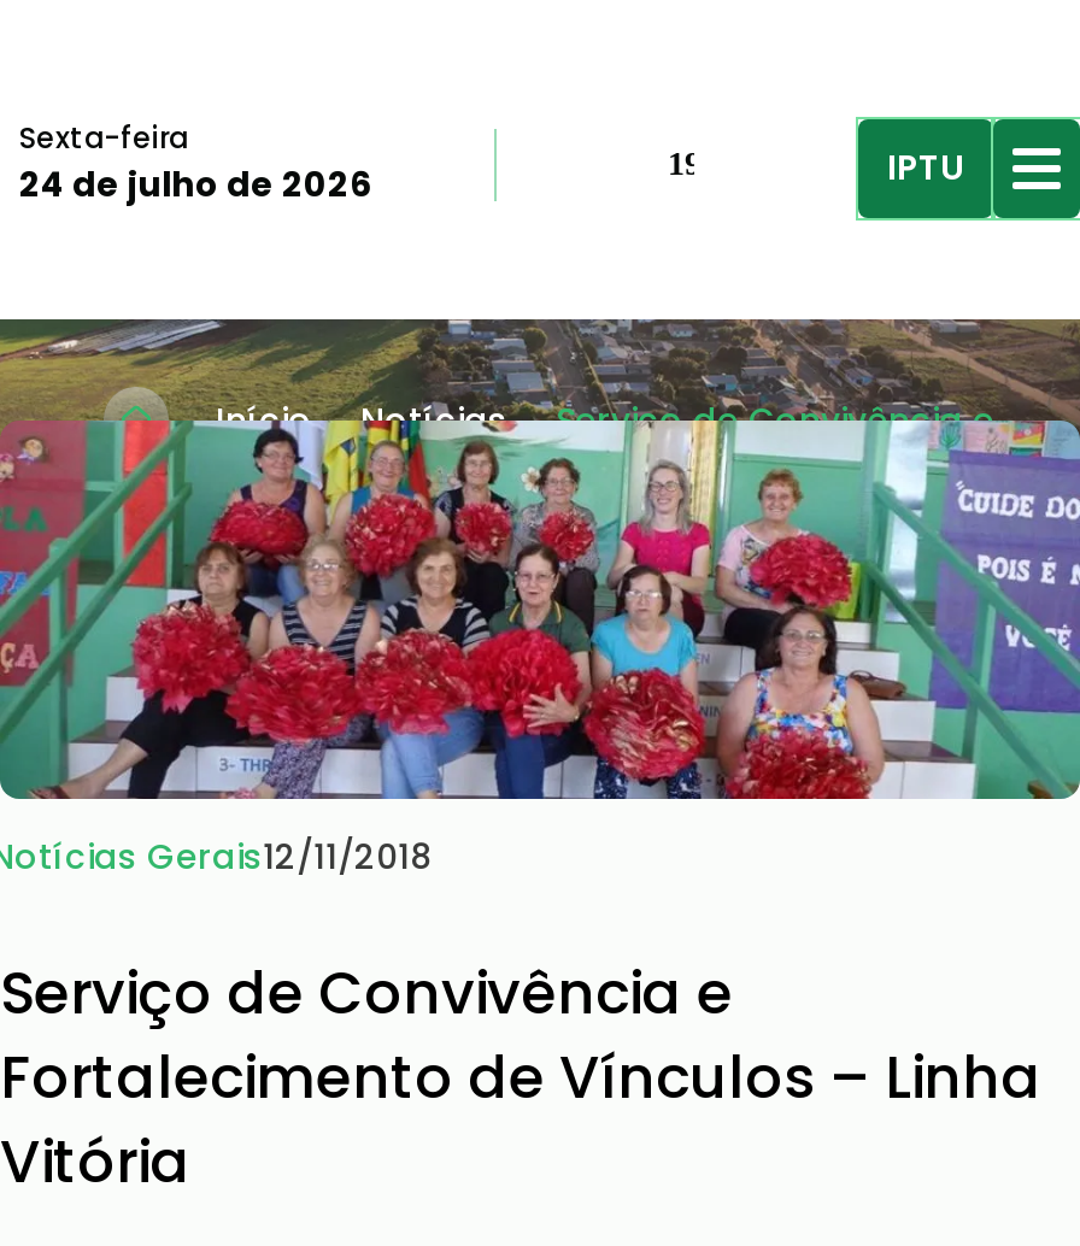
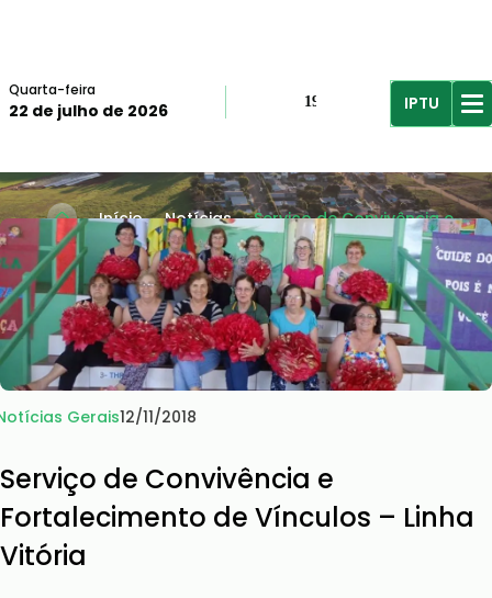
- Sexta-feira
- 24 de julho de 2026
+ Quarta-feira
+ 22 de julho de 2026
